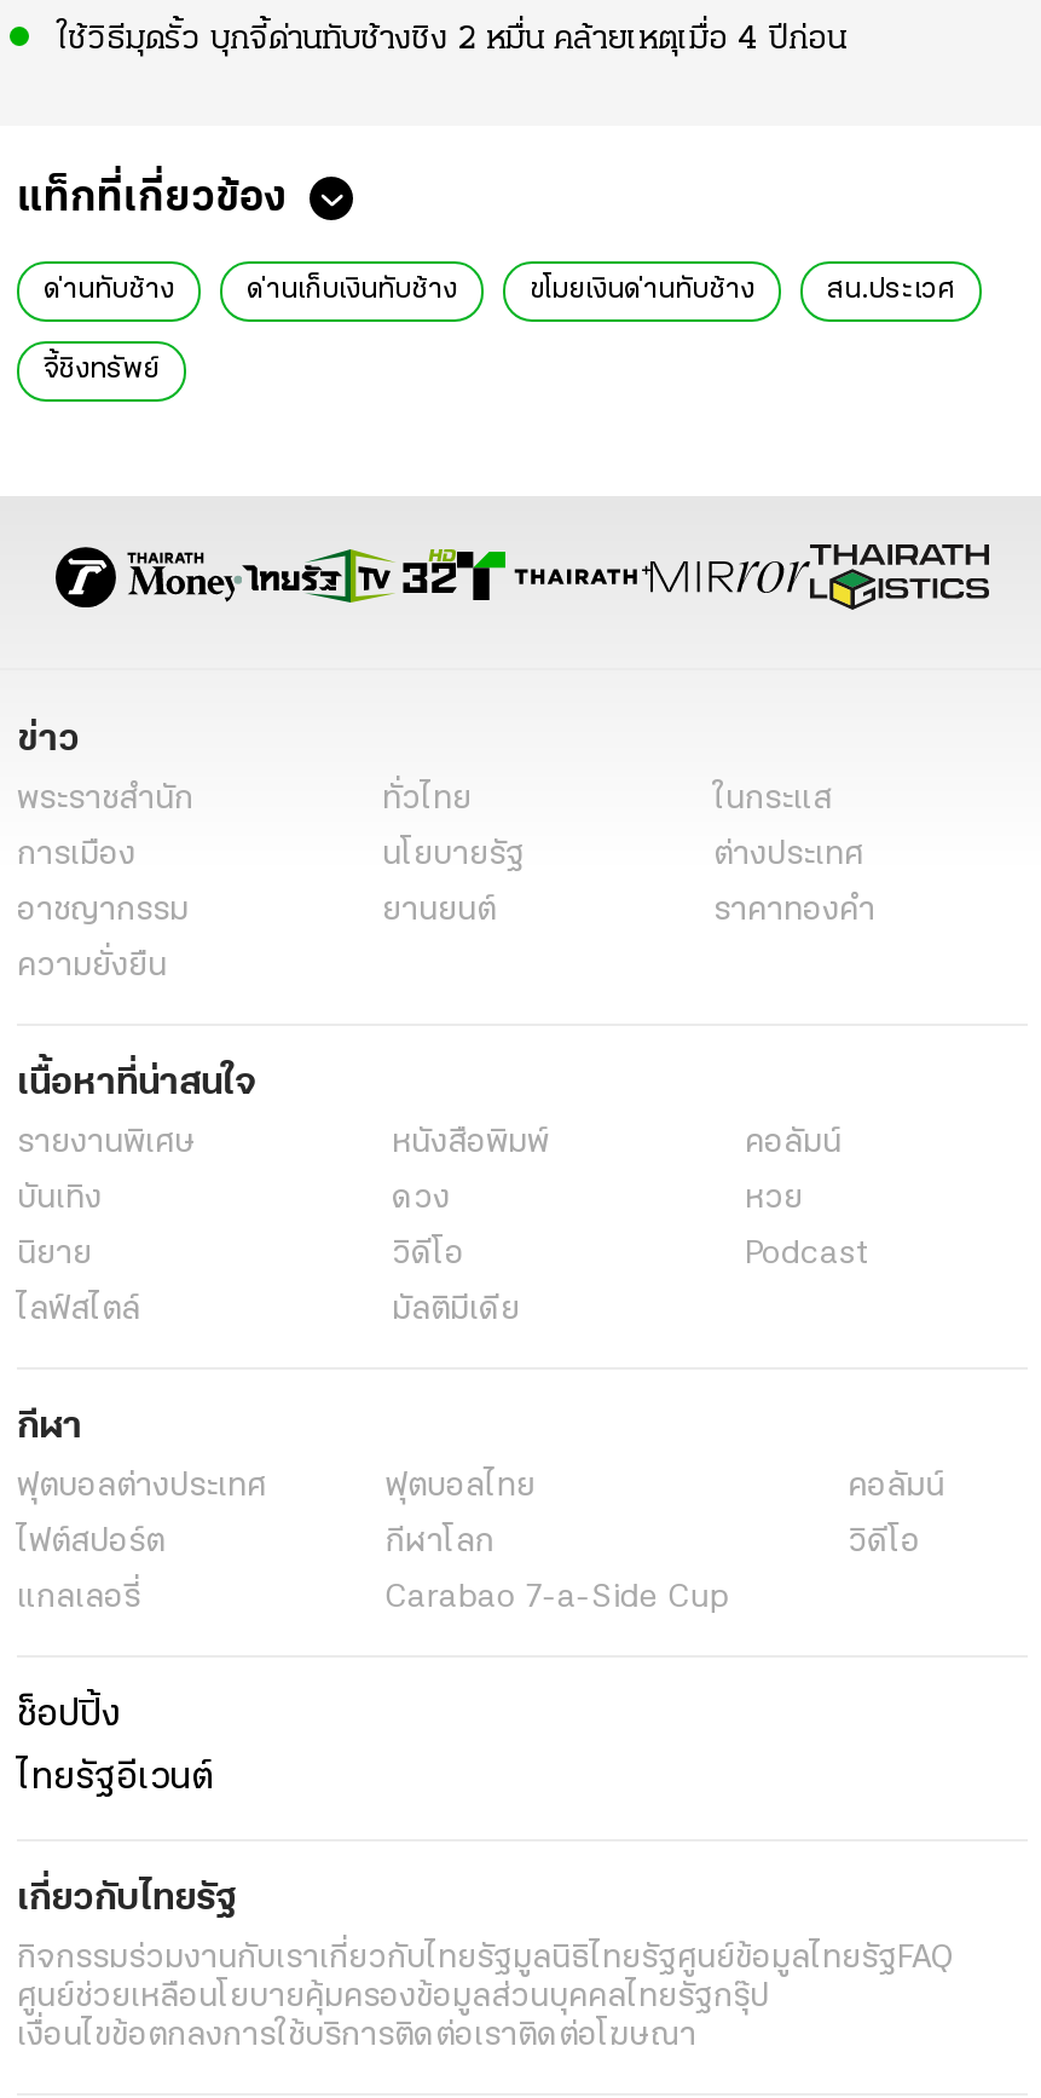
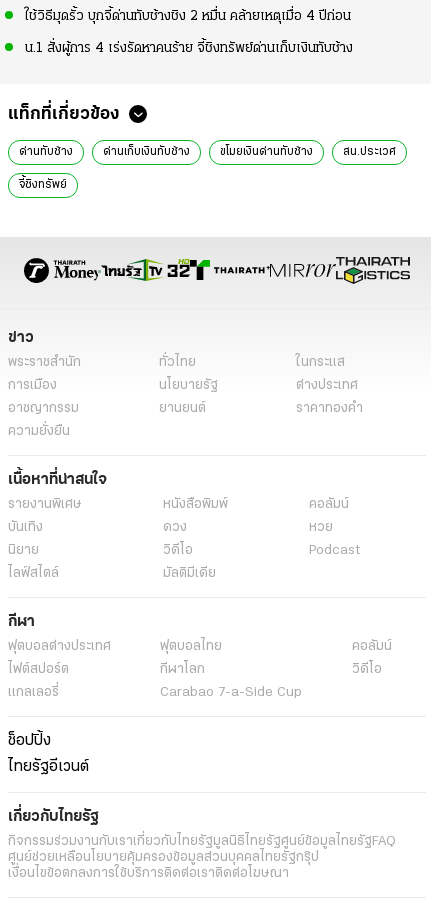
+ น.1 สั่งผู้การ 4 เร่งรัดหาคนร้าย จี้ชิงทรัพย์ด่านเก็บเงินทับช้าง
